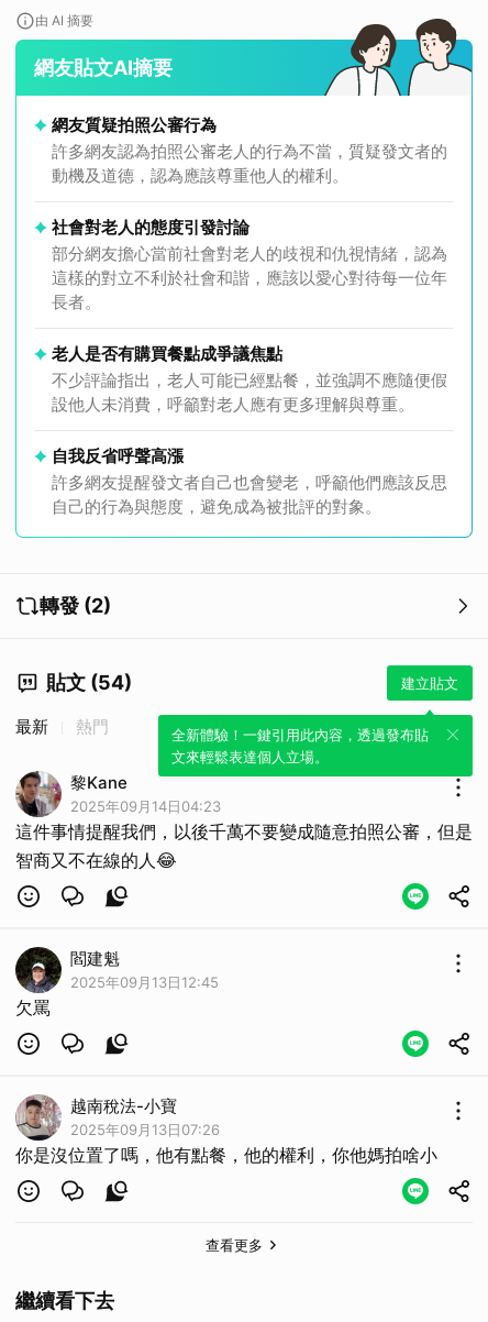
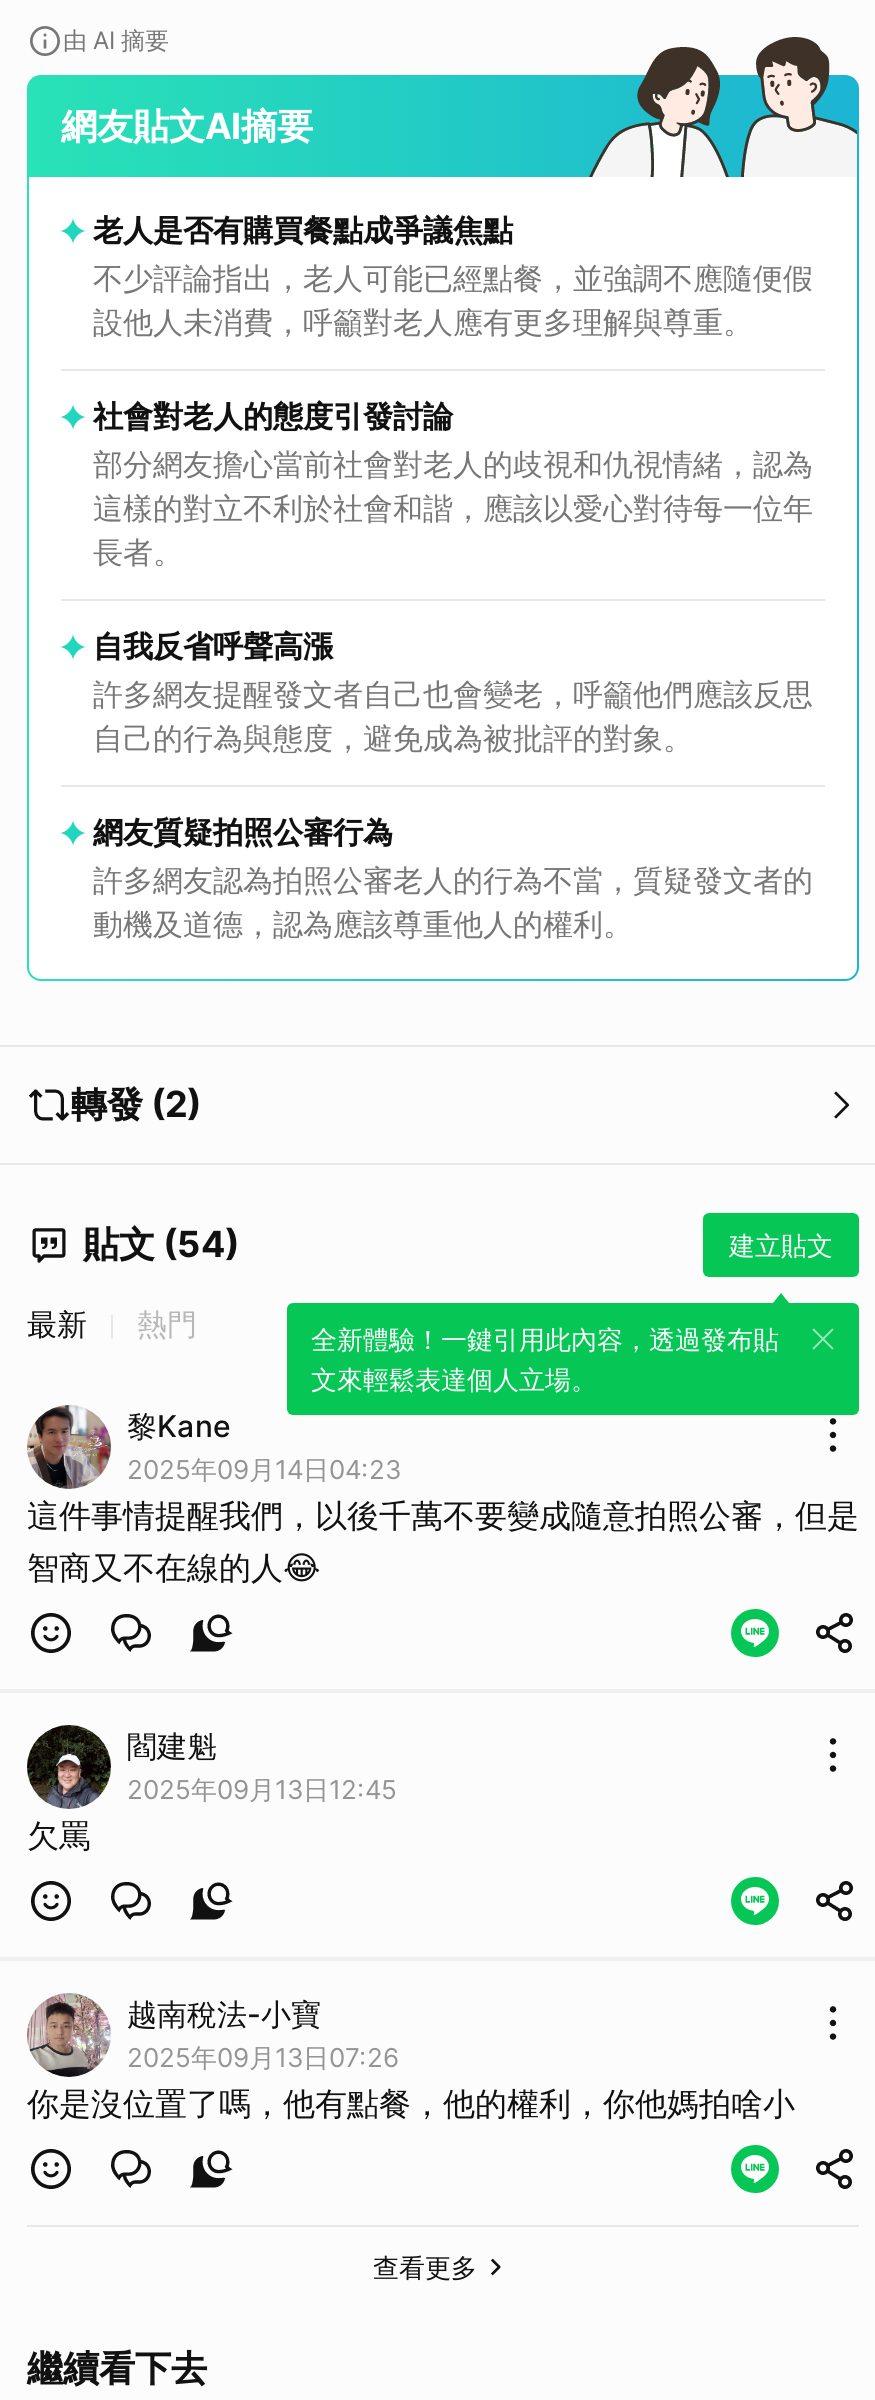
moved down: 網友質疑拍照公審行為 | 許多網友認為拍照公審老人的行為不當，質疑發文者的 | 動機及道德，認為應該尊重他人的權利。

moved up: 老人是否有購買餐點成爭議焦點 | 不少評論指出，老人可能已經點餐，並強調不應隨便假 | 設他人未消費，呼籲對老人應有更多理解與尊重。

moved up: 自我反省呼聲高漲 | 許多網友提醒發文者自己也會變老，呼籲他們應該反思 | 自己的行為與態度，避免成為被批評的對象。
